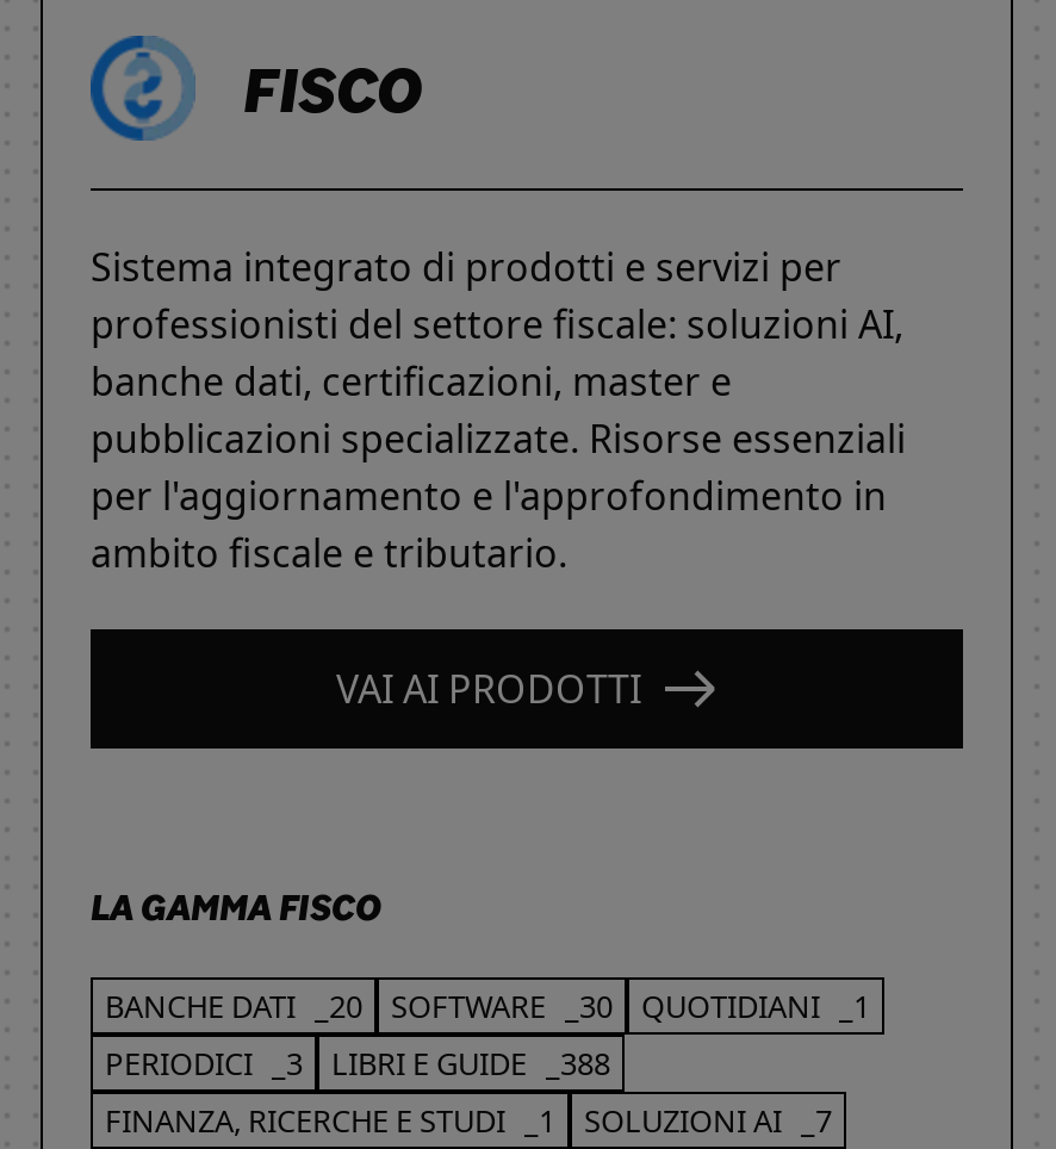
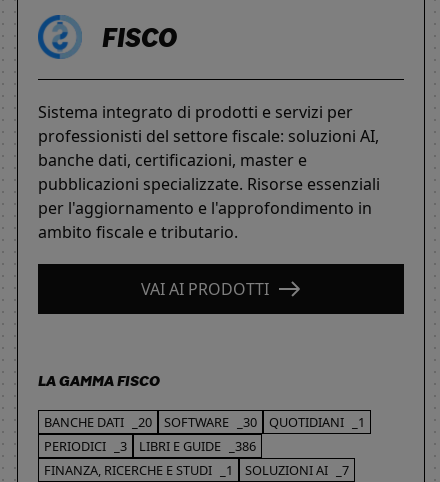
- PERIODICI _3 LIBRI E GUIDE _388
+ PERIODICI _3 LIBRI E GUIDE _386
